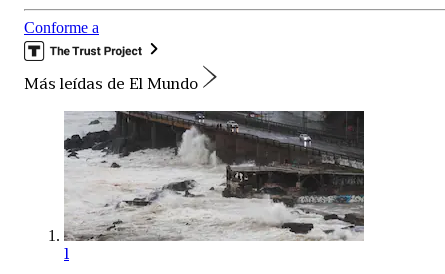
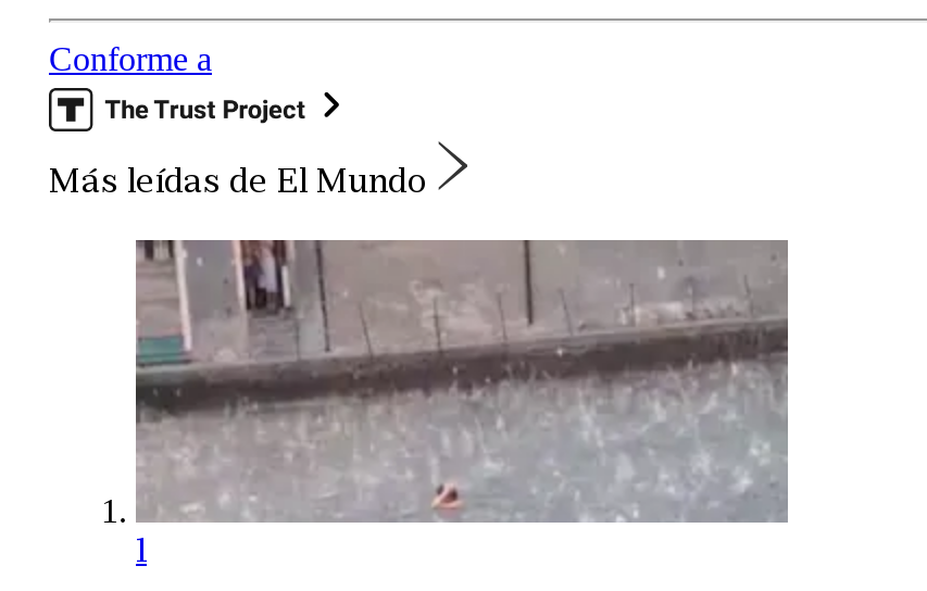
- [image]
+ [image]
